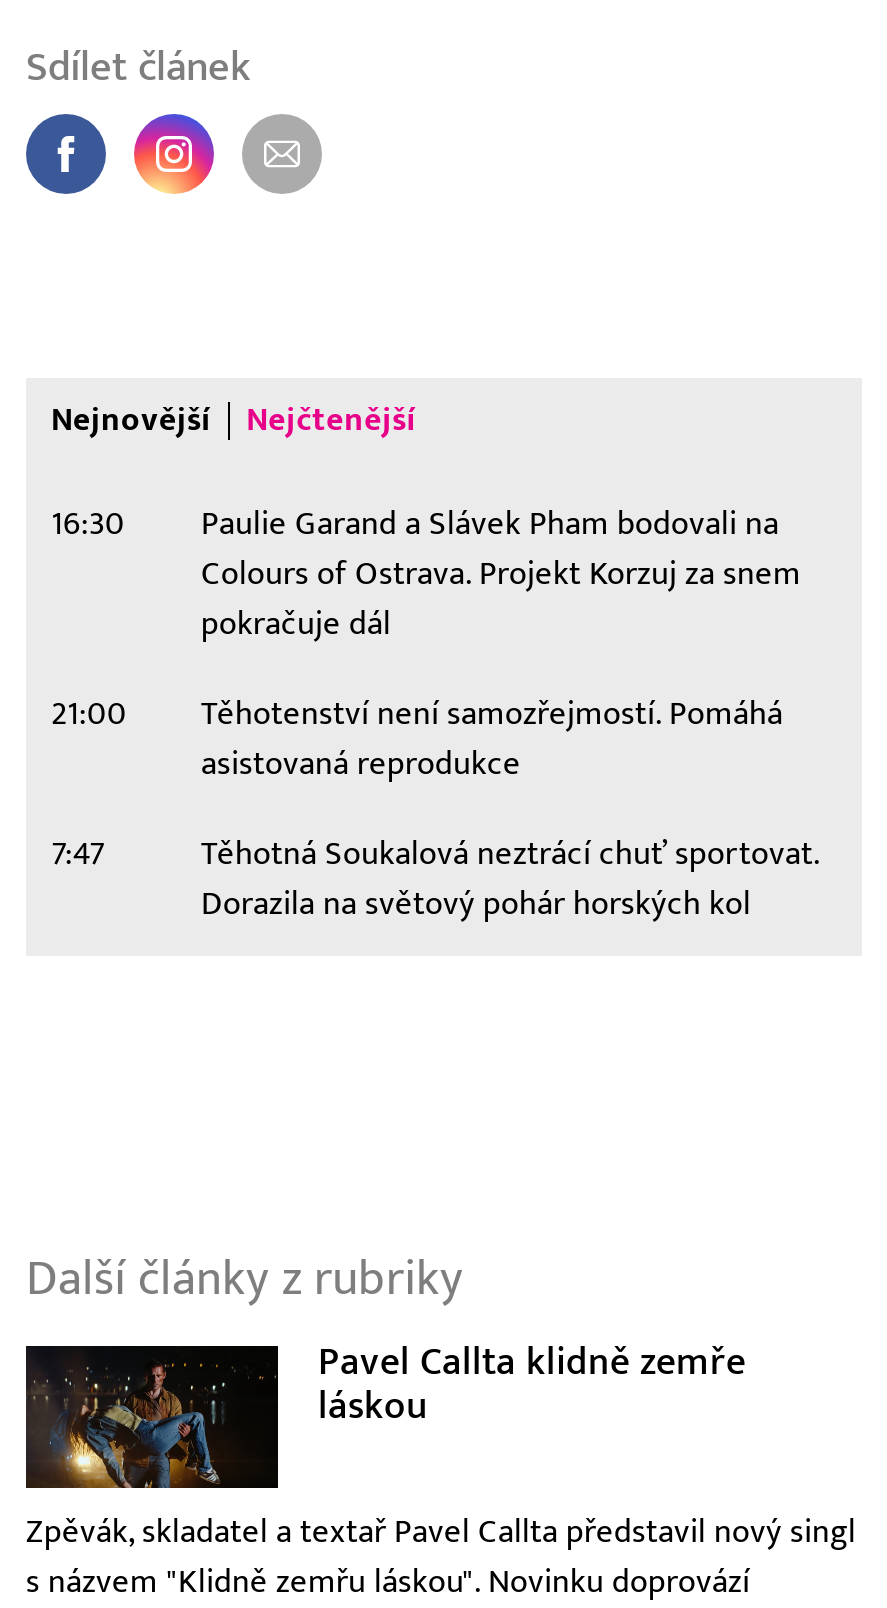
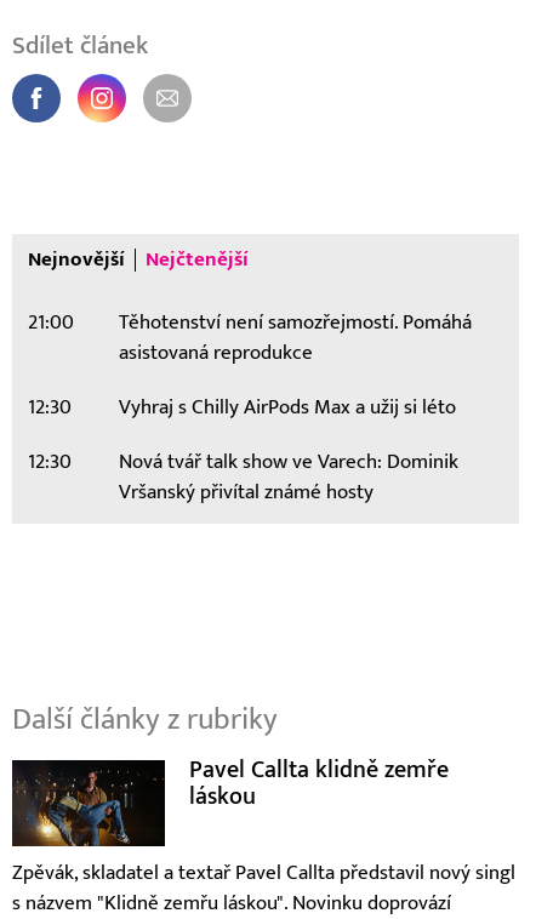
- 16:30
- Paulie Garand a Slávek Pham bodovali na
- Colours of Ostrava. Projekt Korzuj za snem
- pokračuje dál

moved up: 21:00 | Těhotenství není samozřejmostí. Pomáhá | asistovaná reprodukce

- 7:47
- Těhotná Soukalová neztrácí chuť sportovat.
- Dorazila na světový pohár horských kol
+ 12:30
+ Vyhraj s Chilly AirPods Max a užij si léto
+ 12:30
+ Nová tvář talk show ve Varech: Dominik
+ Vršanský přivítal známé hosty
